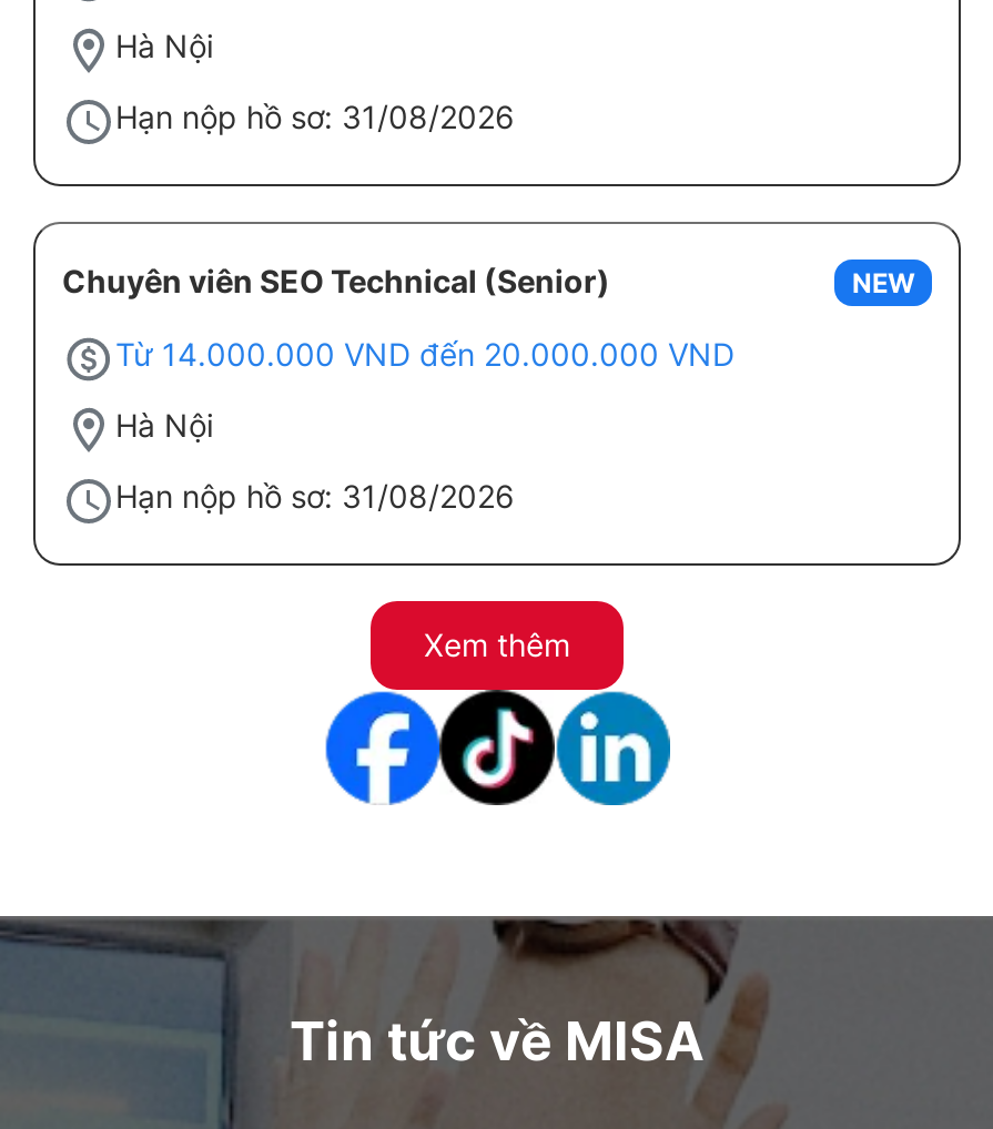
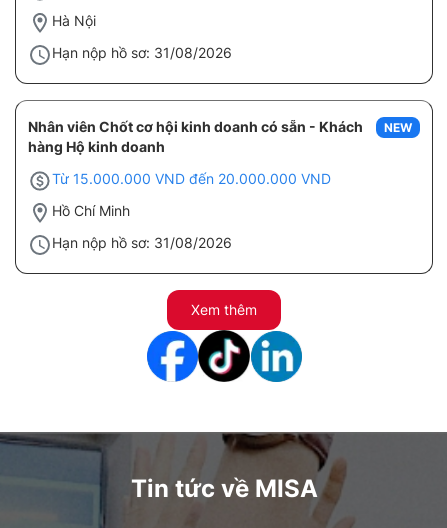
- Chuyên viên SEO Technical (Senior)
+ Nhân viên Chốt cơ hội kinh doanh có sẵn - Khách
+ hàng Hộ kinh doanh

- Từ 14.000.000 VND đến 20.000.000 VND
+ Từ 15.000.000 VND đến 20.000.000 VND

- Hà Nội
+ Hồ Chí Minh
